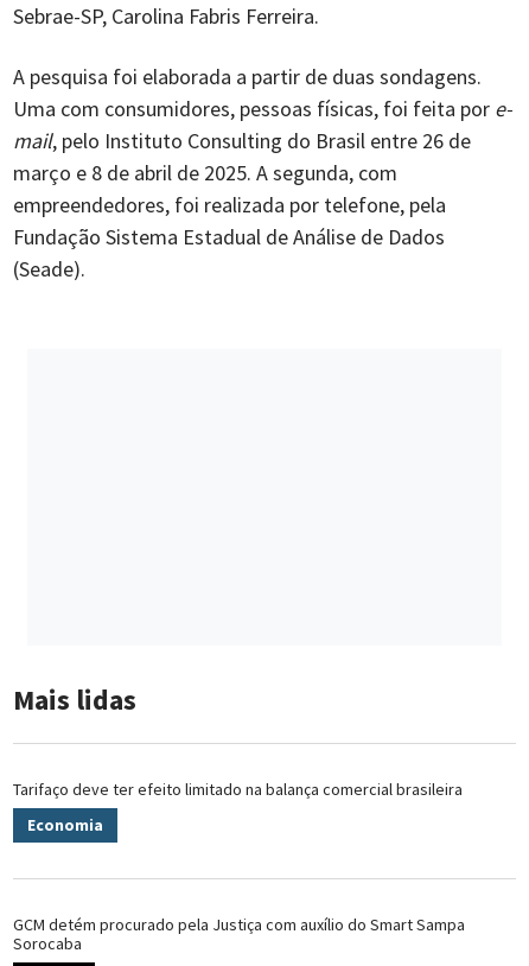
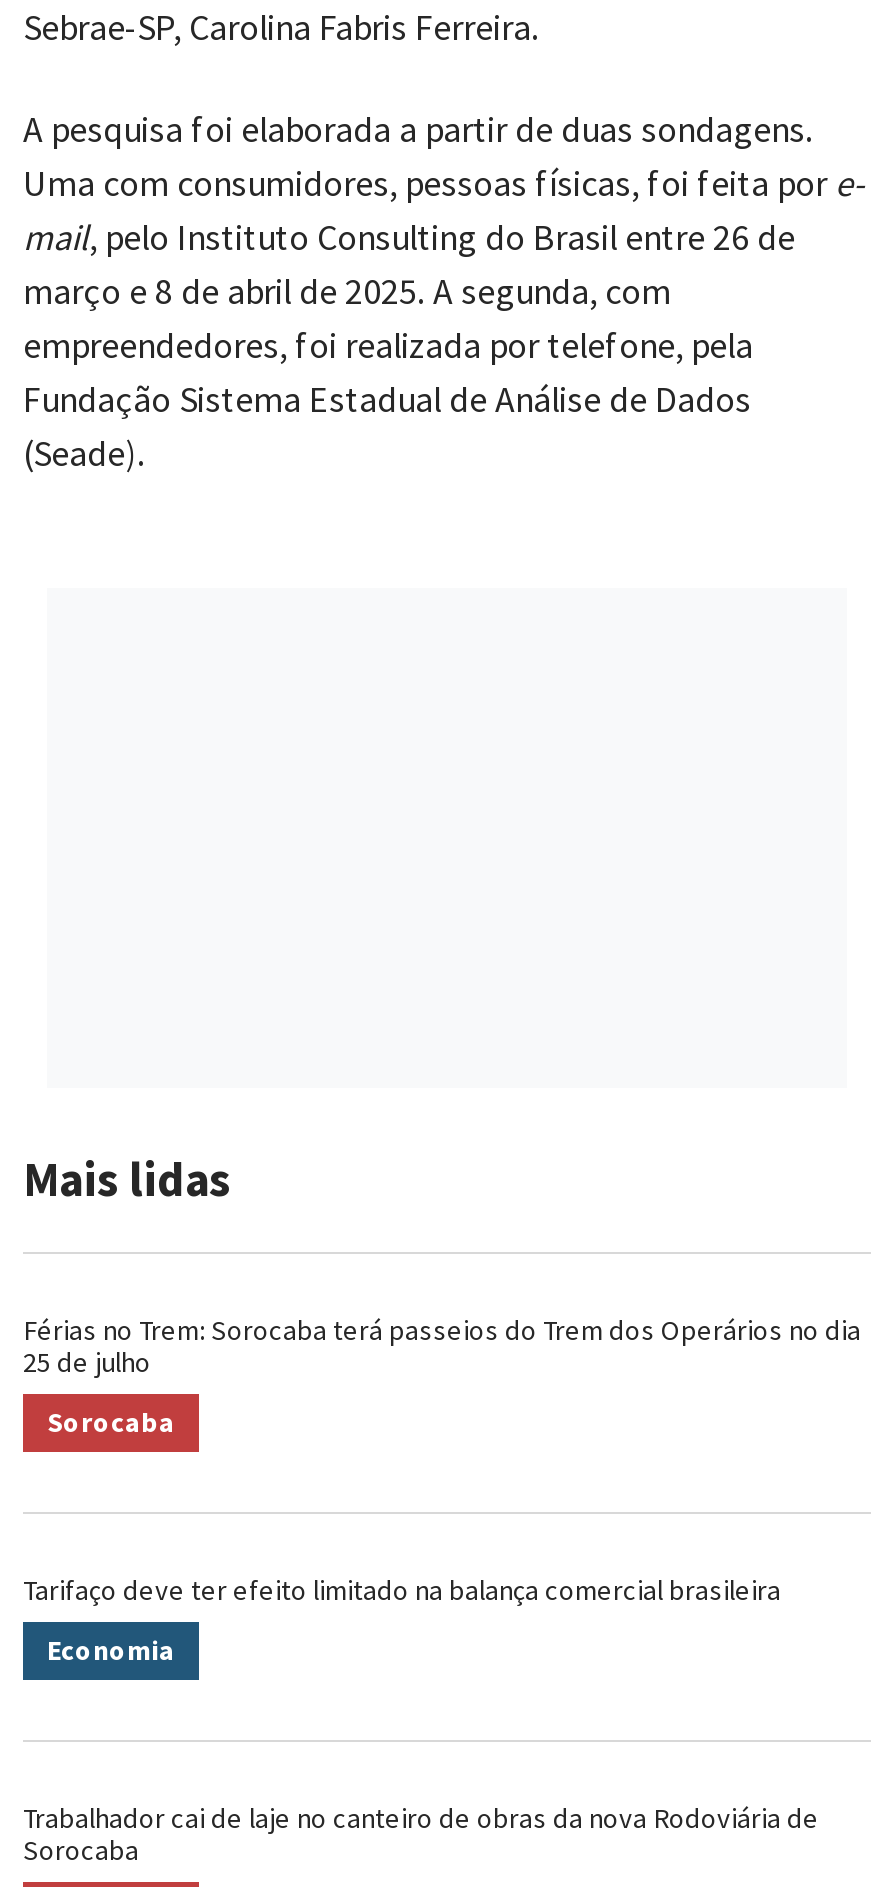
+ Férias no Trem: Sorocaba terá passeios do Trem dos Operários no dia
+ 25 de julho
+ Sorocaba

- GCM detém procurado pela Justiça com auxílio do Smart Sampa
+ Trabalhador cai de laje no canteiro de obras da nova Rodoviária de
